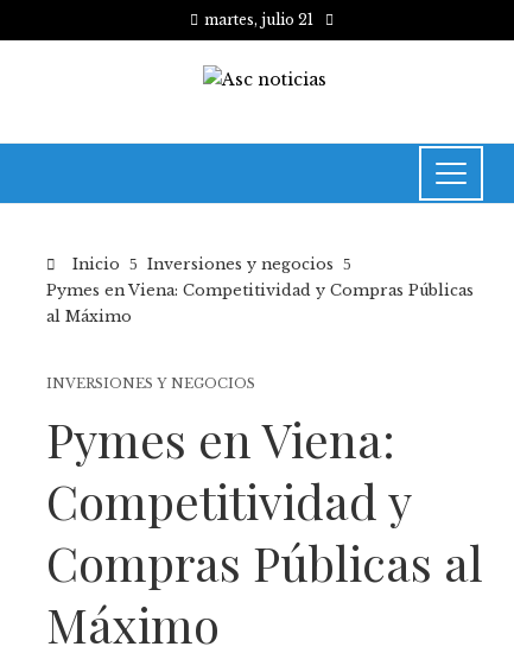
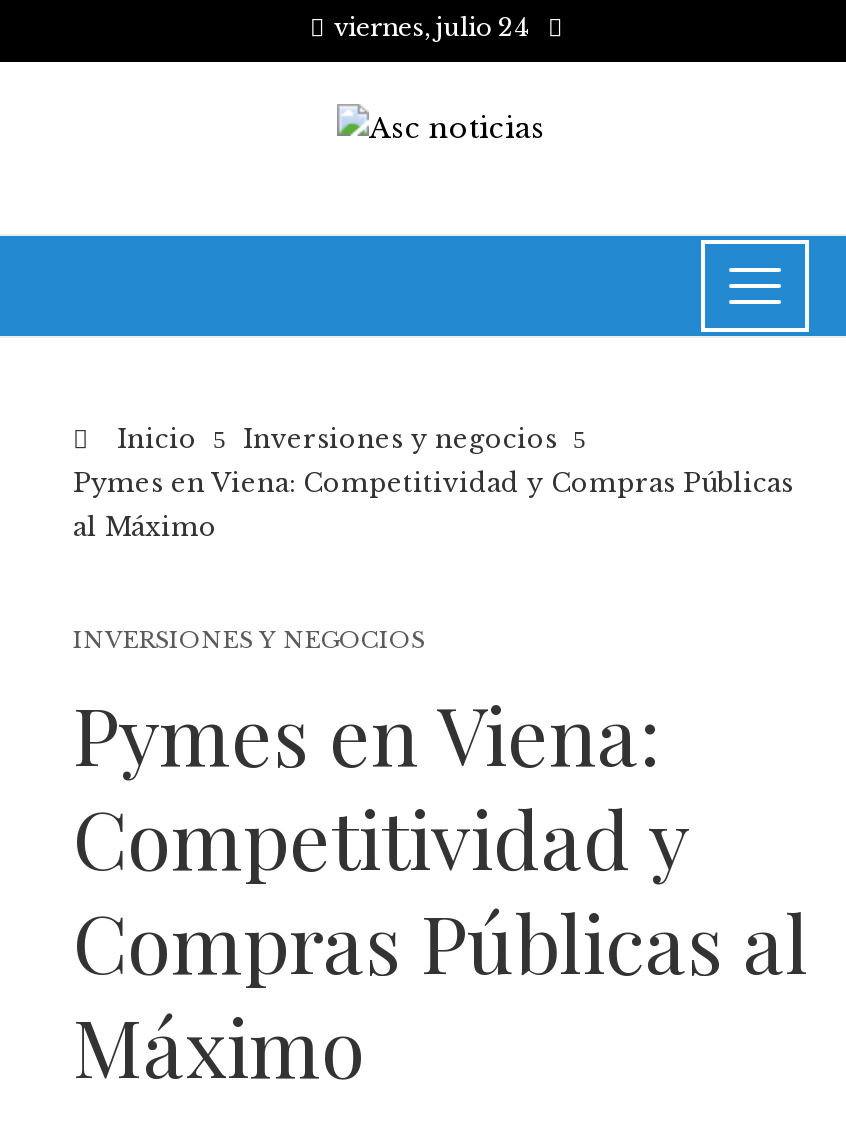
- martes, julio 21
+ viernes, julio 24
